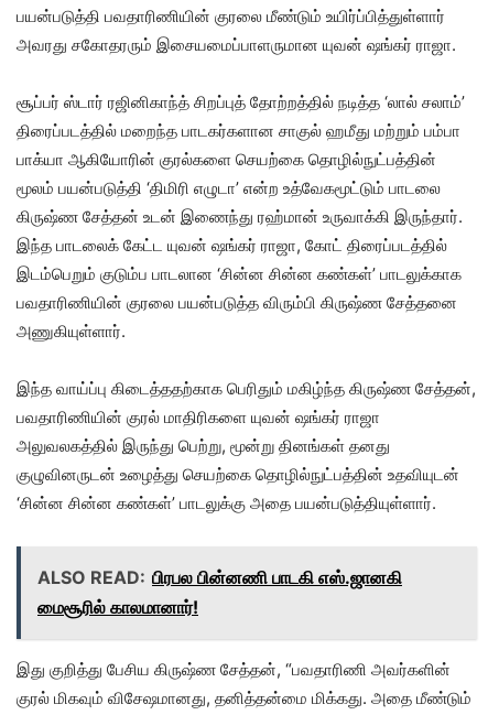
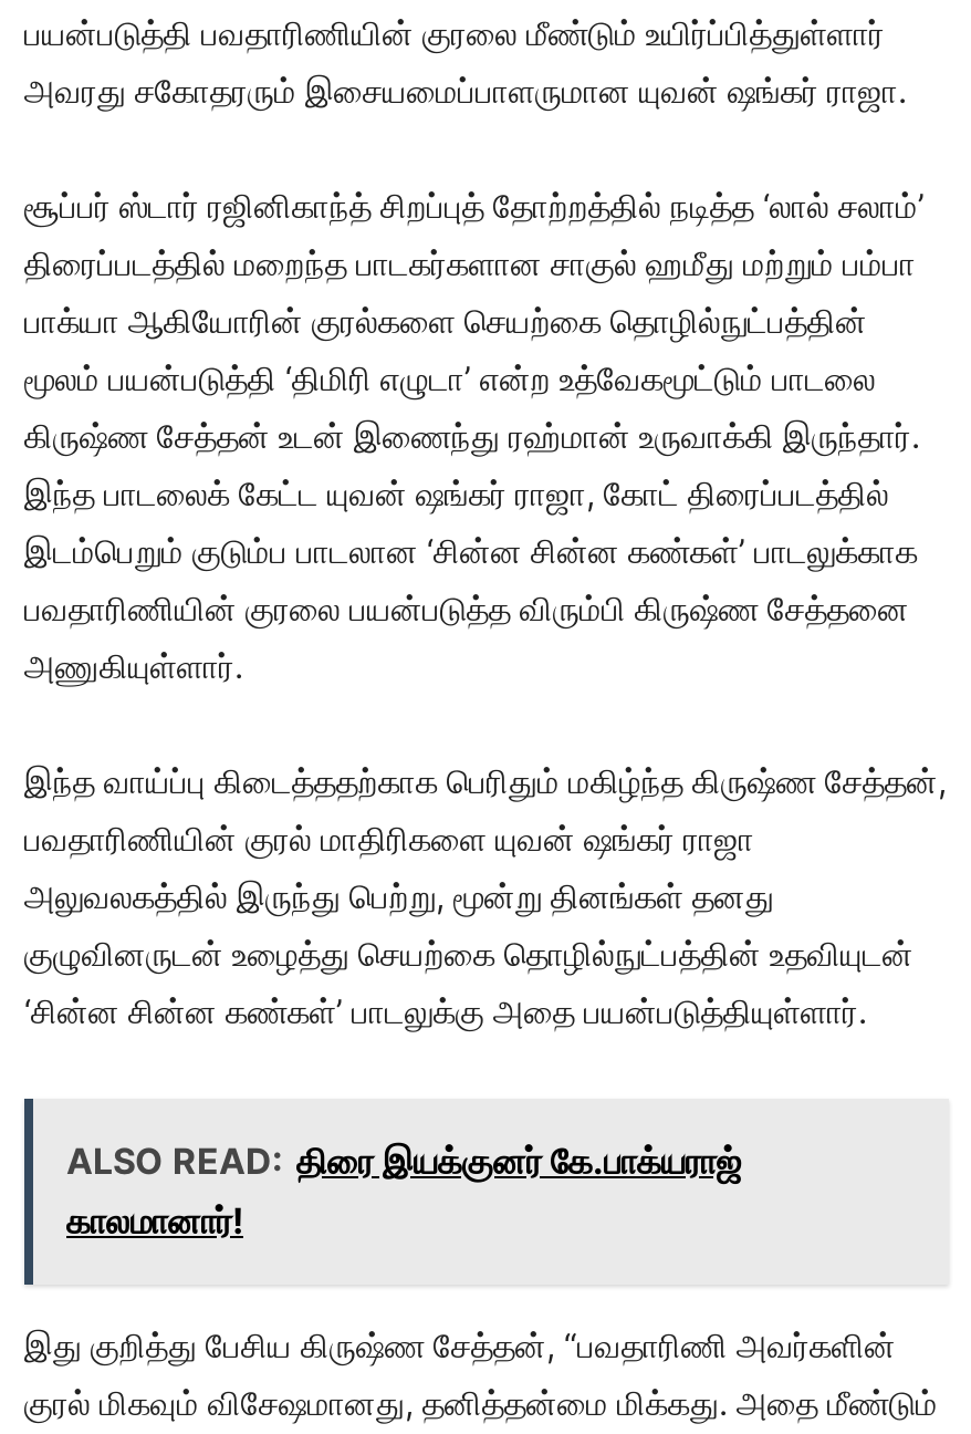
- ALSO READ: பிரபல பின்னணி பாடகி எஸ்.ஜானகி
- மைசூரில் காலமானார்!
+ ALSO READ: திரை இயக்குனர் கே.பாக்யராஜ்
+ காலமானார்!
